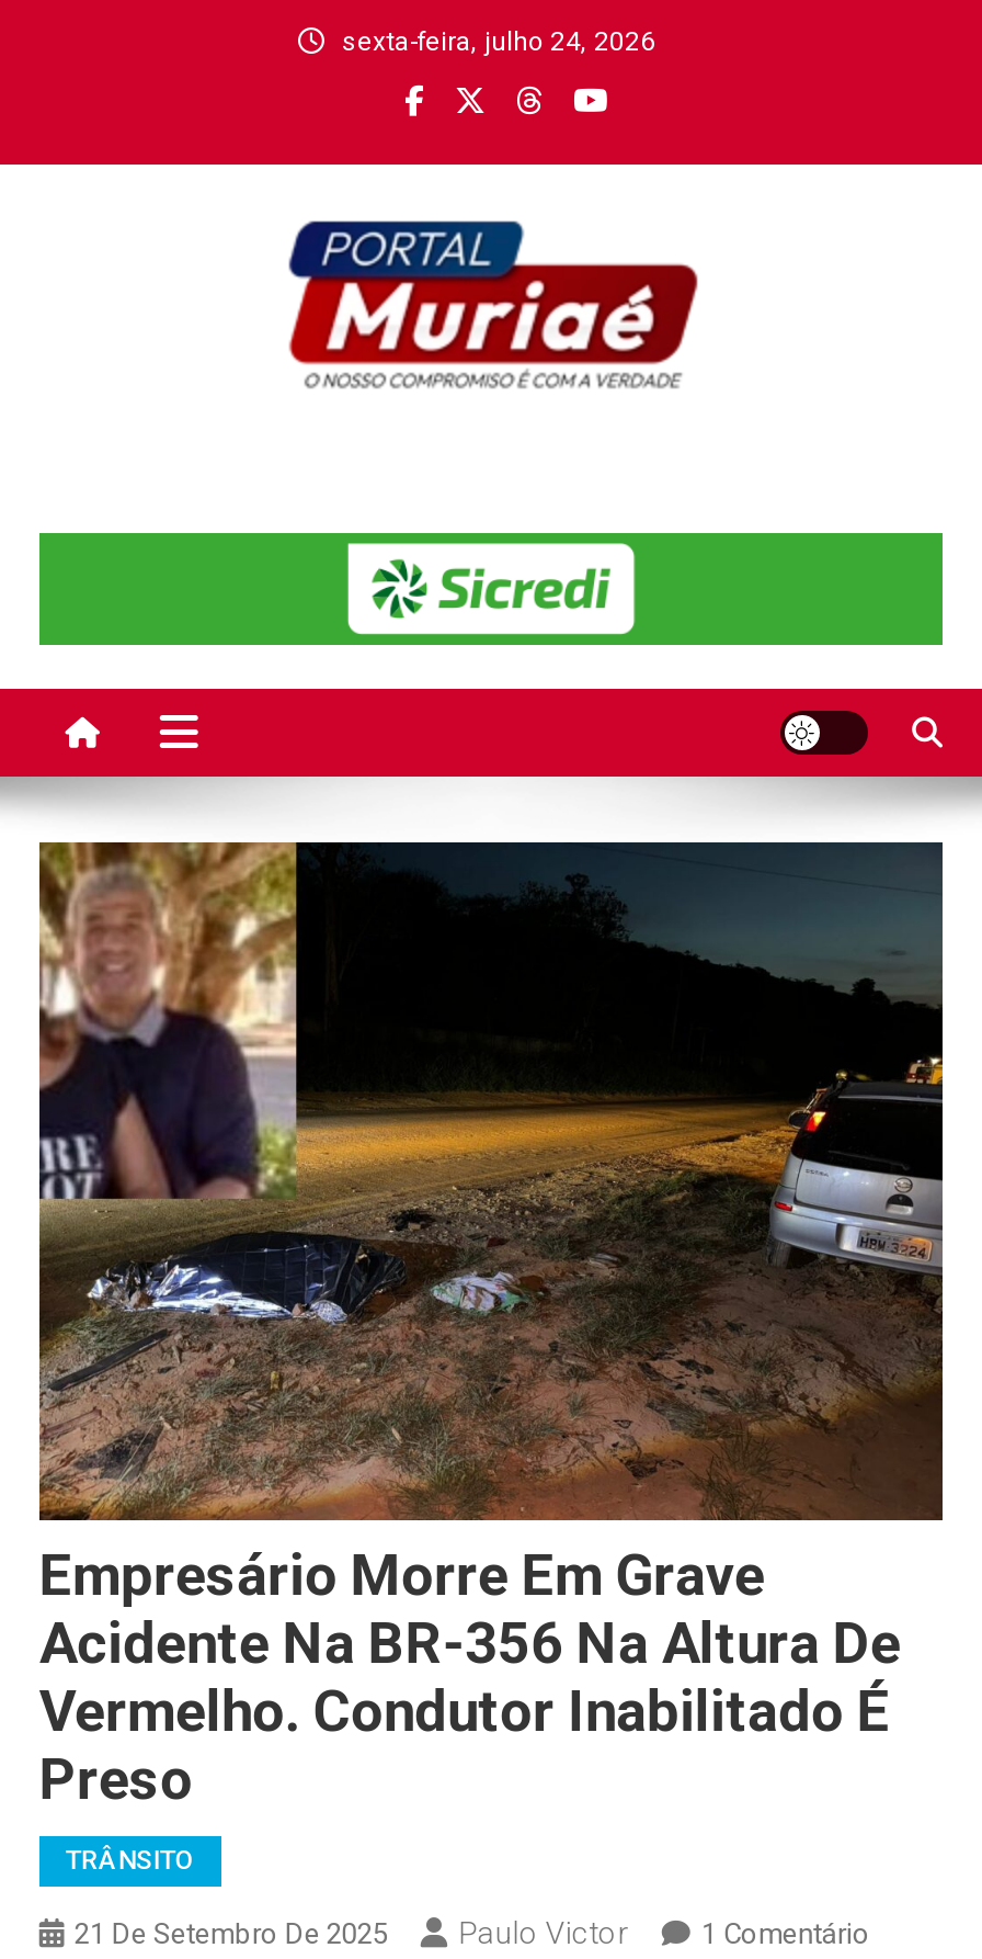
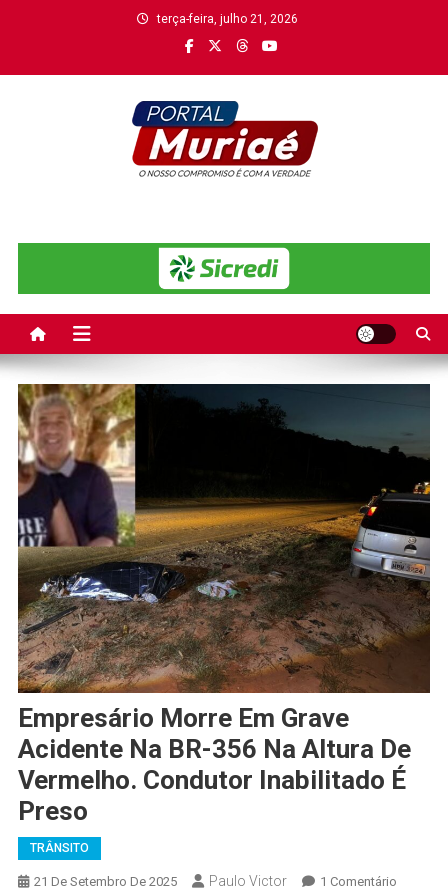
- sexta-feira, julho 24, 2026
+ terça-feira, julho 21, 2026
